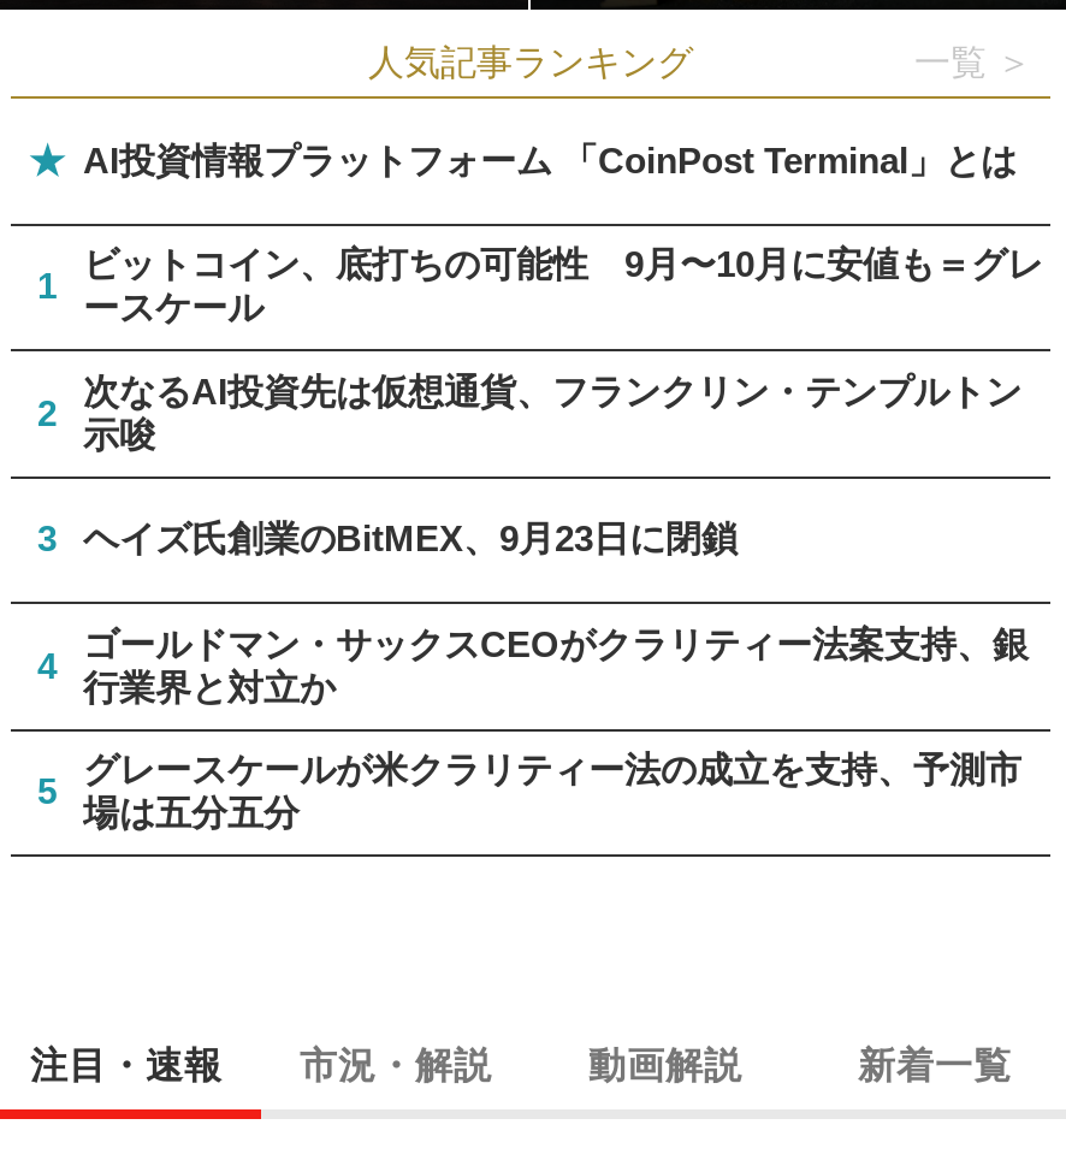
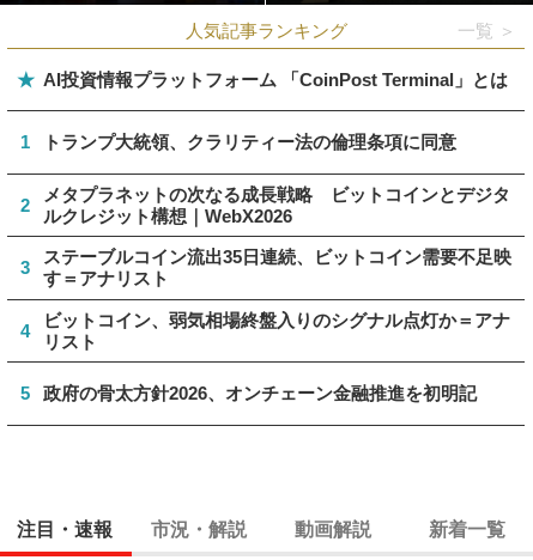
- ビットコイン、底打ちの可能性 9月〜10月に安値も＝グレ
- ースケール
+ トランプ大統領、クラリティー法の倫理条項に同意

- 次なるAI投資先は仮想通貨、フランクリン・テンプルトン
- 示唆
+ メタプラネットの次なる成長戦略 ビットコインとデジタ
+ ルクレジット構想｜WebX2026

- ヘイズ氏創業のBitMEX、9月23日に閉鎖
+ ステーブルコイン流出35日連続、ビットコイン需要不足映
+ す＝アナリスト

- ゴールドマン・サックスCEOがクラリティー法案支持、銀
- 行業界と対立か
+ ビットコイン、弱気相場終盤入りのシグナル点灯か＝アナ
+ リスト

- グレースケールが米クラリティー法の成立を支持、予測市
- 場は五分五分
+ 政府の骨太方針2026、オンチェーン金融推進を初明記
